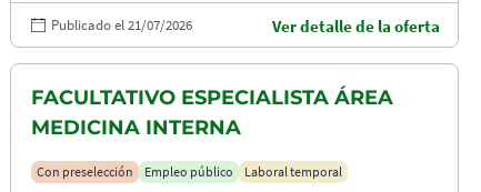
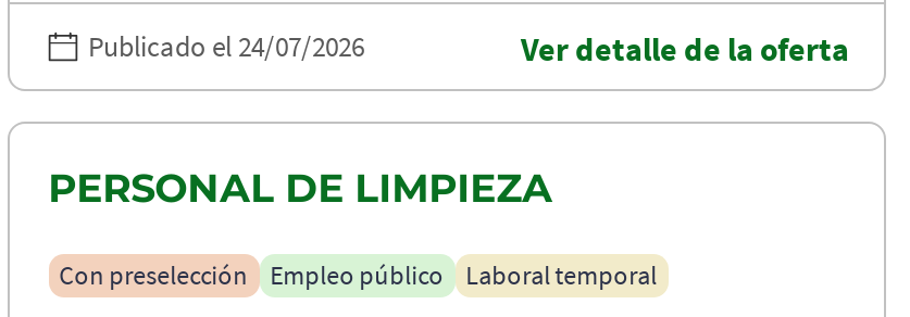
- Publicado el 21/07/2026
+ Publicado el 24/07/2026

- FACULTATIVO ESPECIALISTA ÁREA
- MEDICINA INTERNA
+ PERSONAL DE LIMPIEZA
